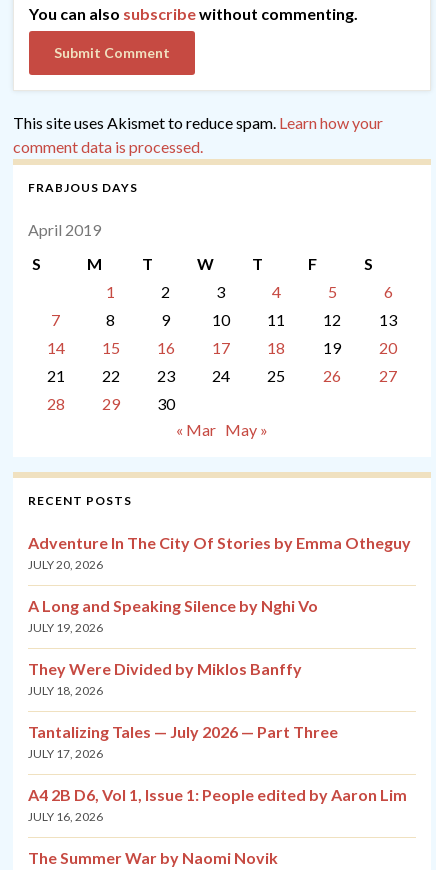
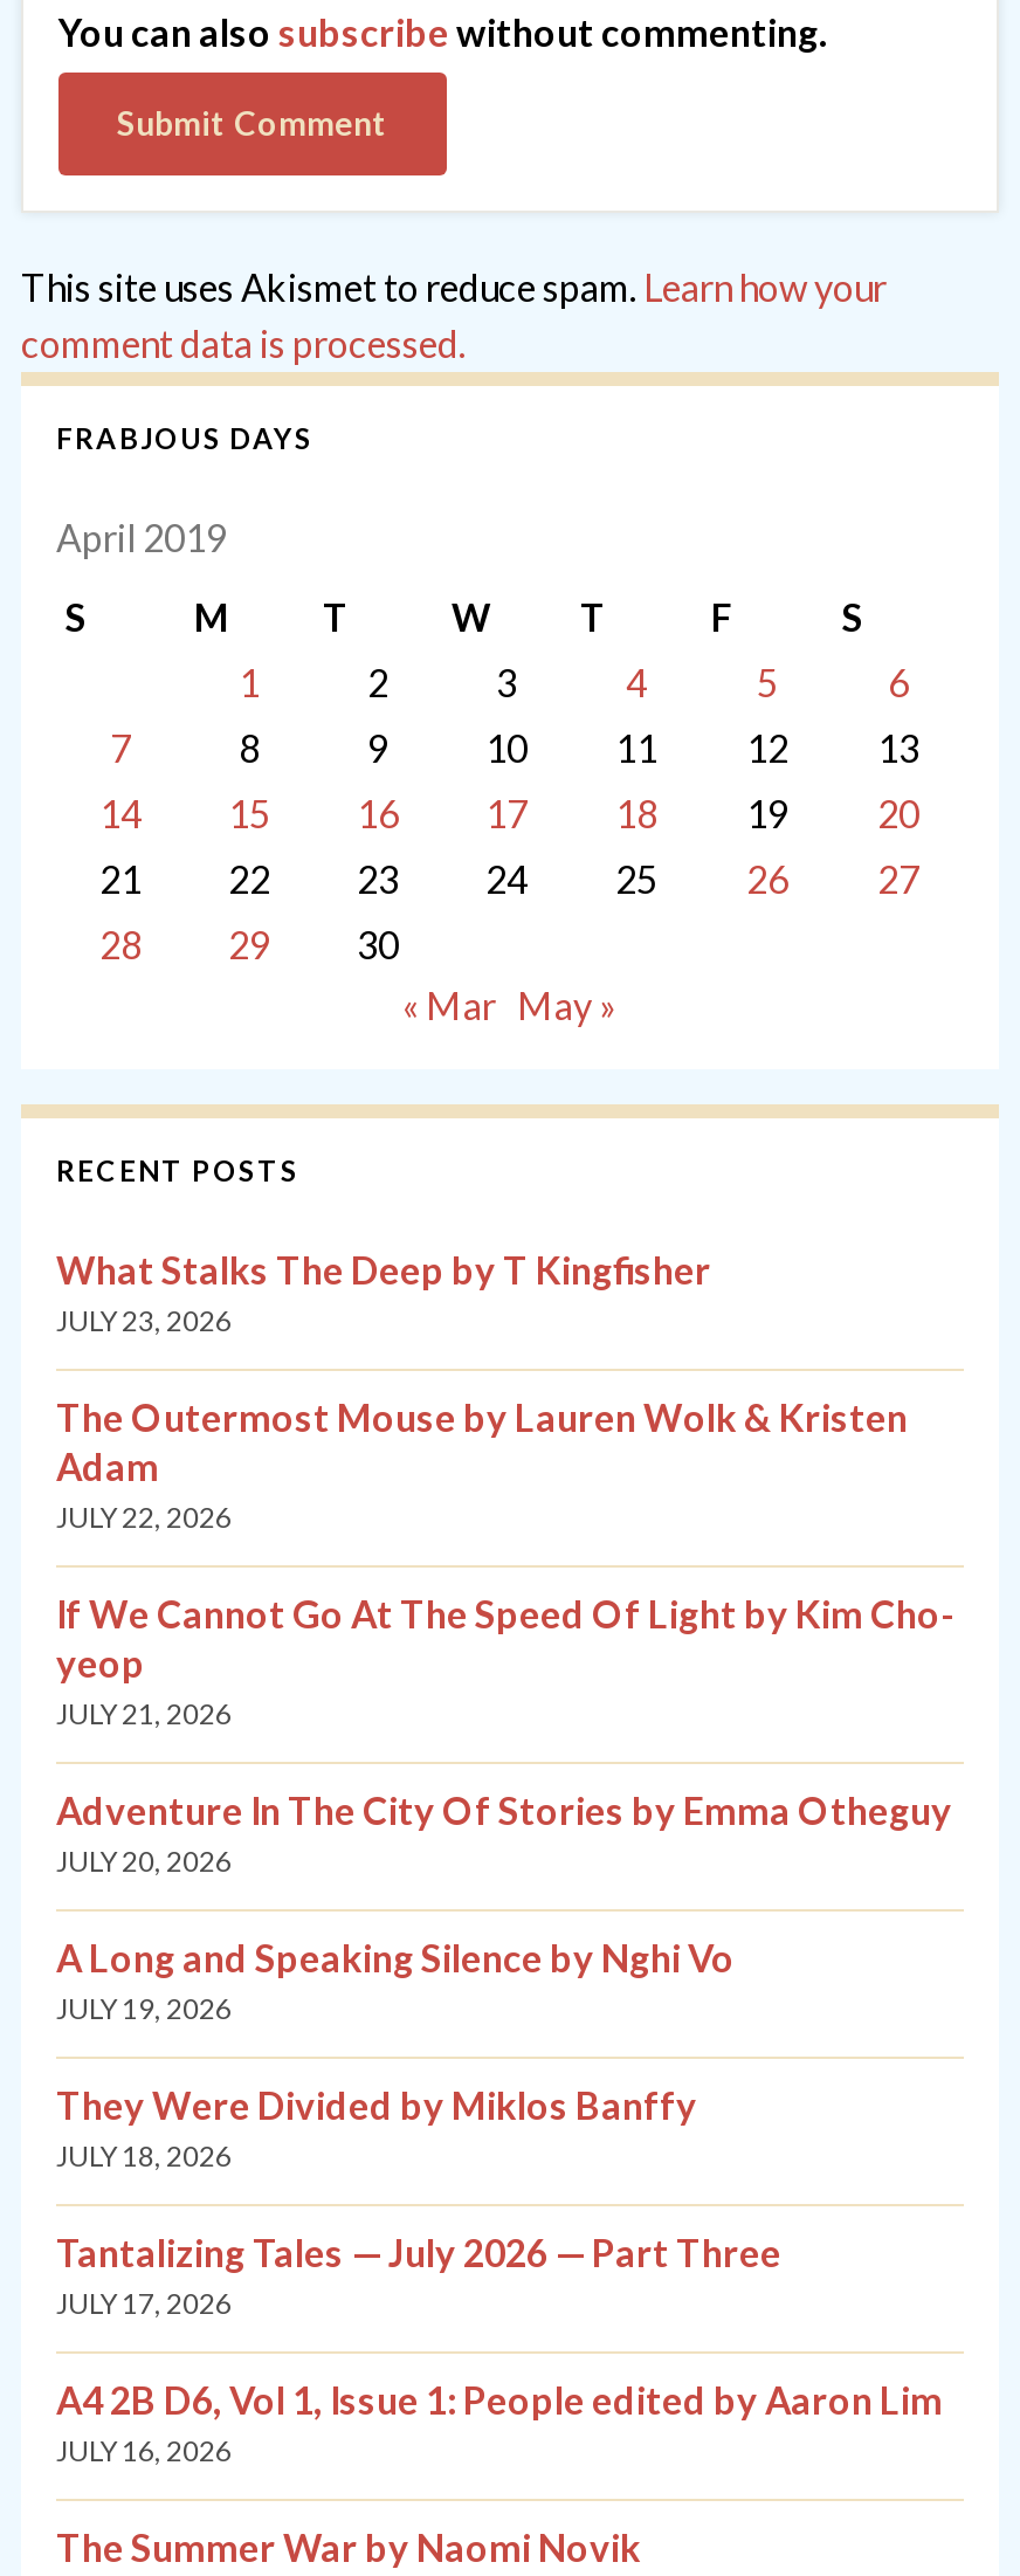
+ What Stalks The Deep by T Kingfisher
+ JULY 23, 2026
+ The Outermost Mouse by Lauren Wolk & Kristen
+ Adam
+ JULY 22, 2026
+ If We Cannot Go At The Speed Of Light by Kim Cho-
+ yeop
+ JULY 21, 2026
